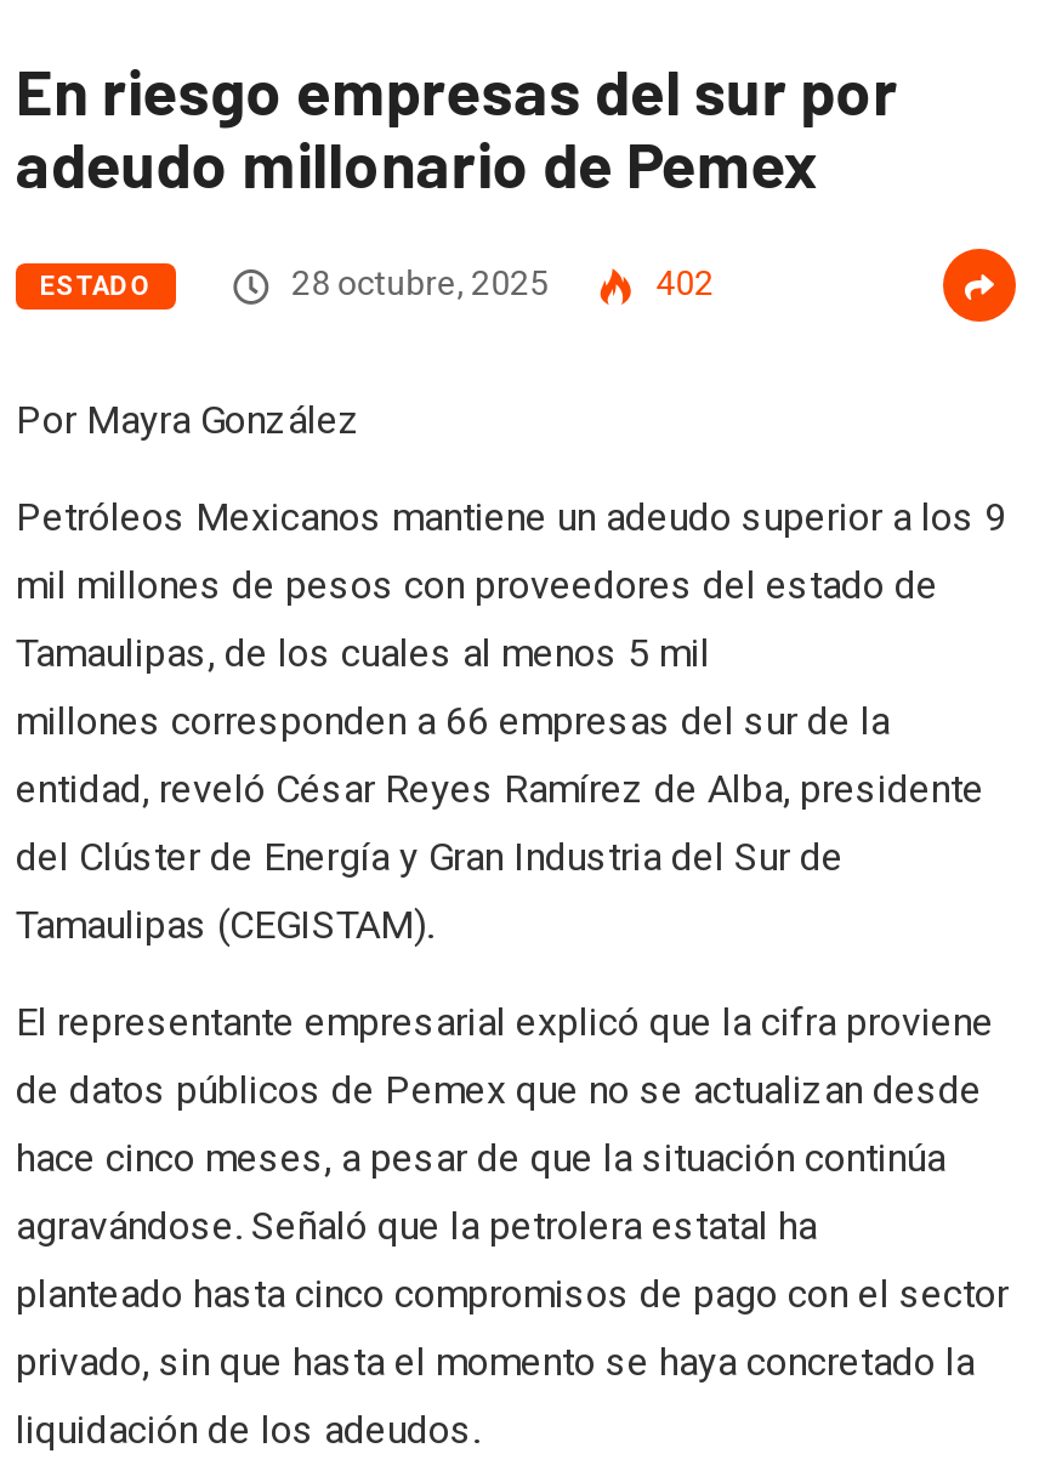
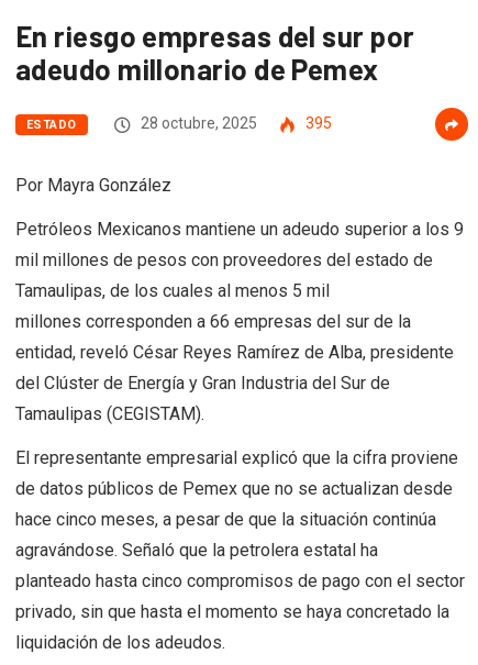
- 402
+ 395
